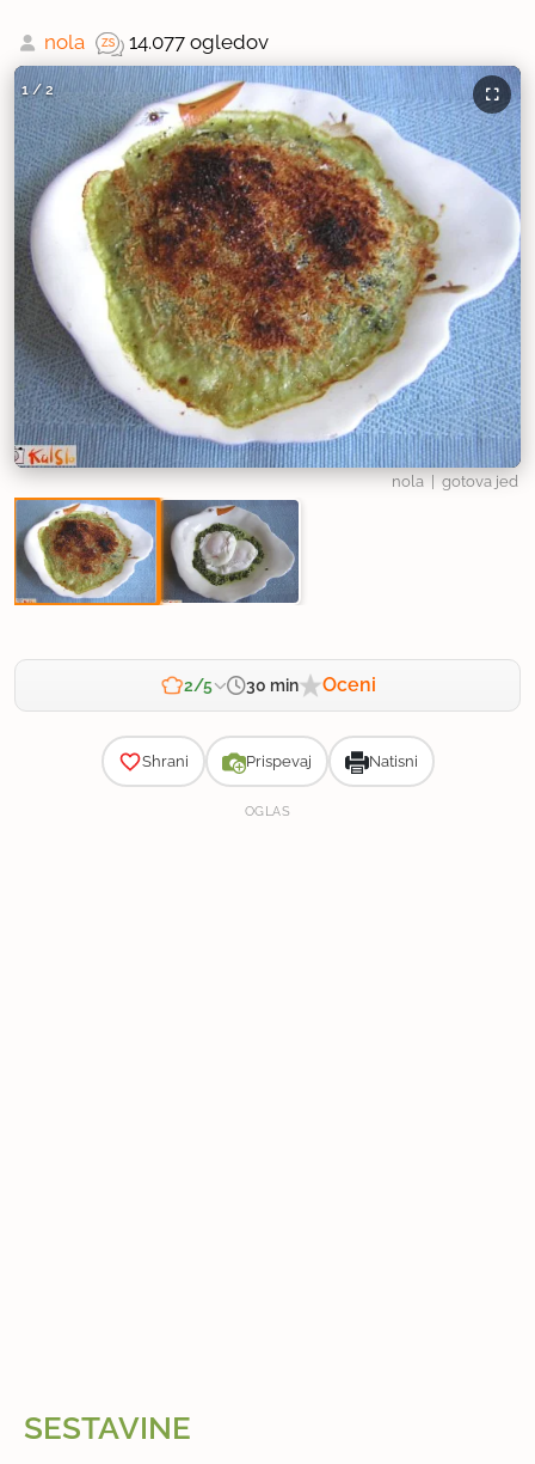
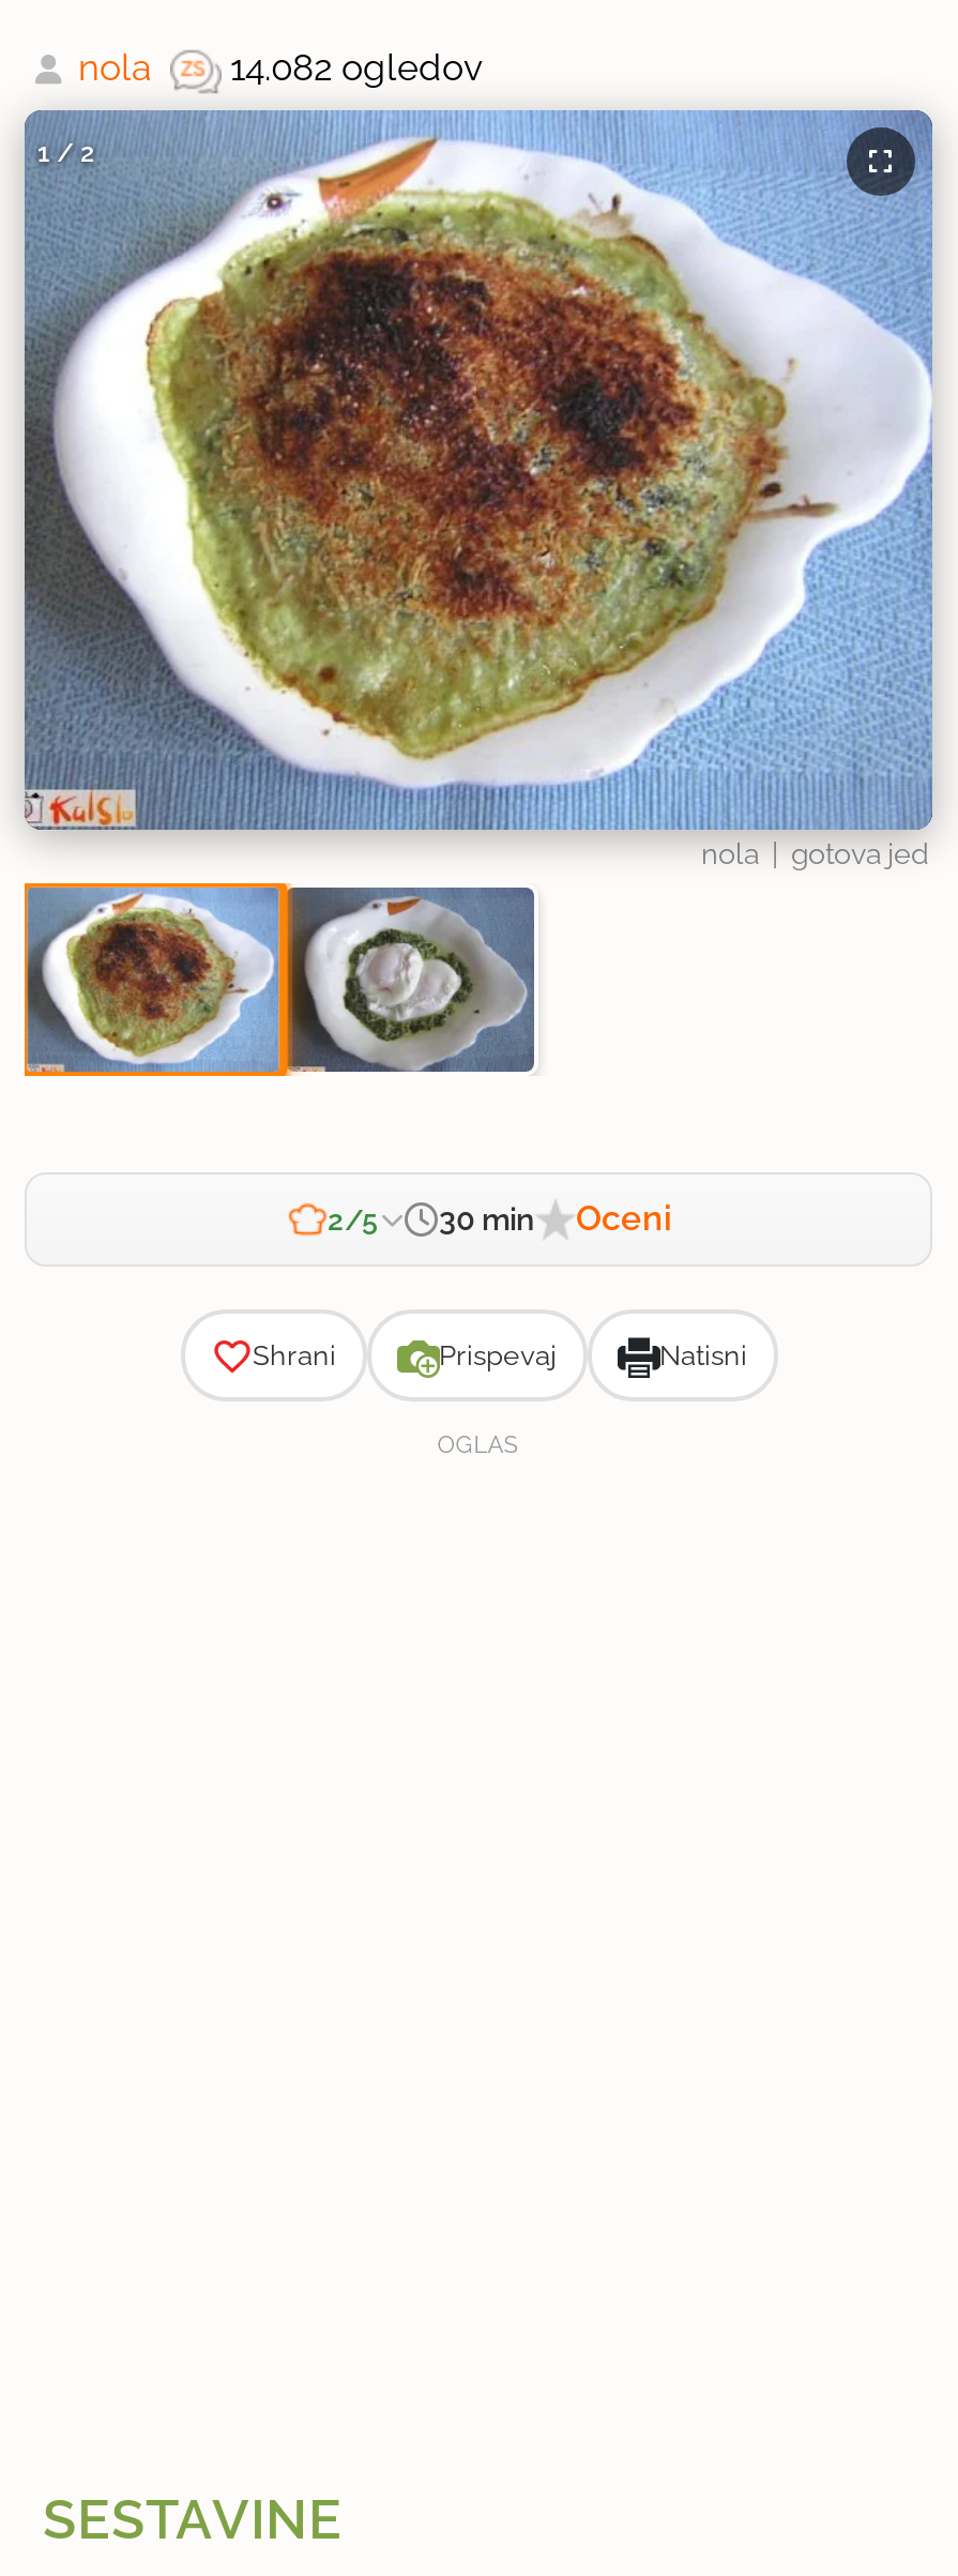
- nola 14.077 ogledov
+ nola 14.082 ogledov
